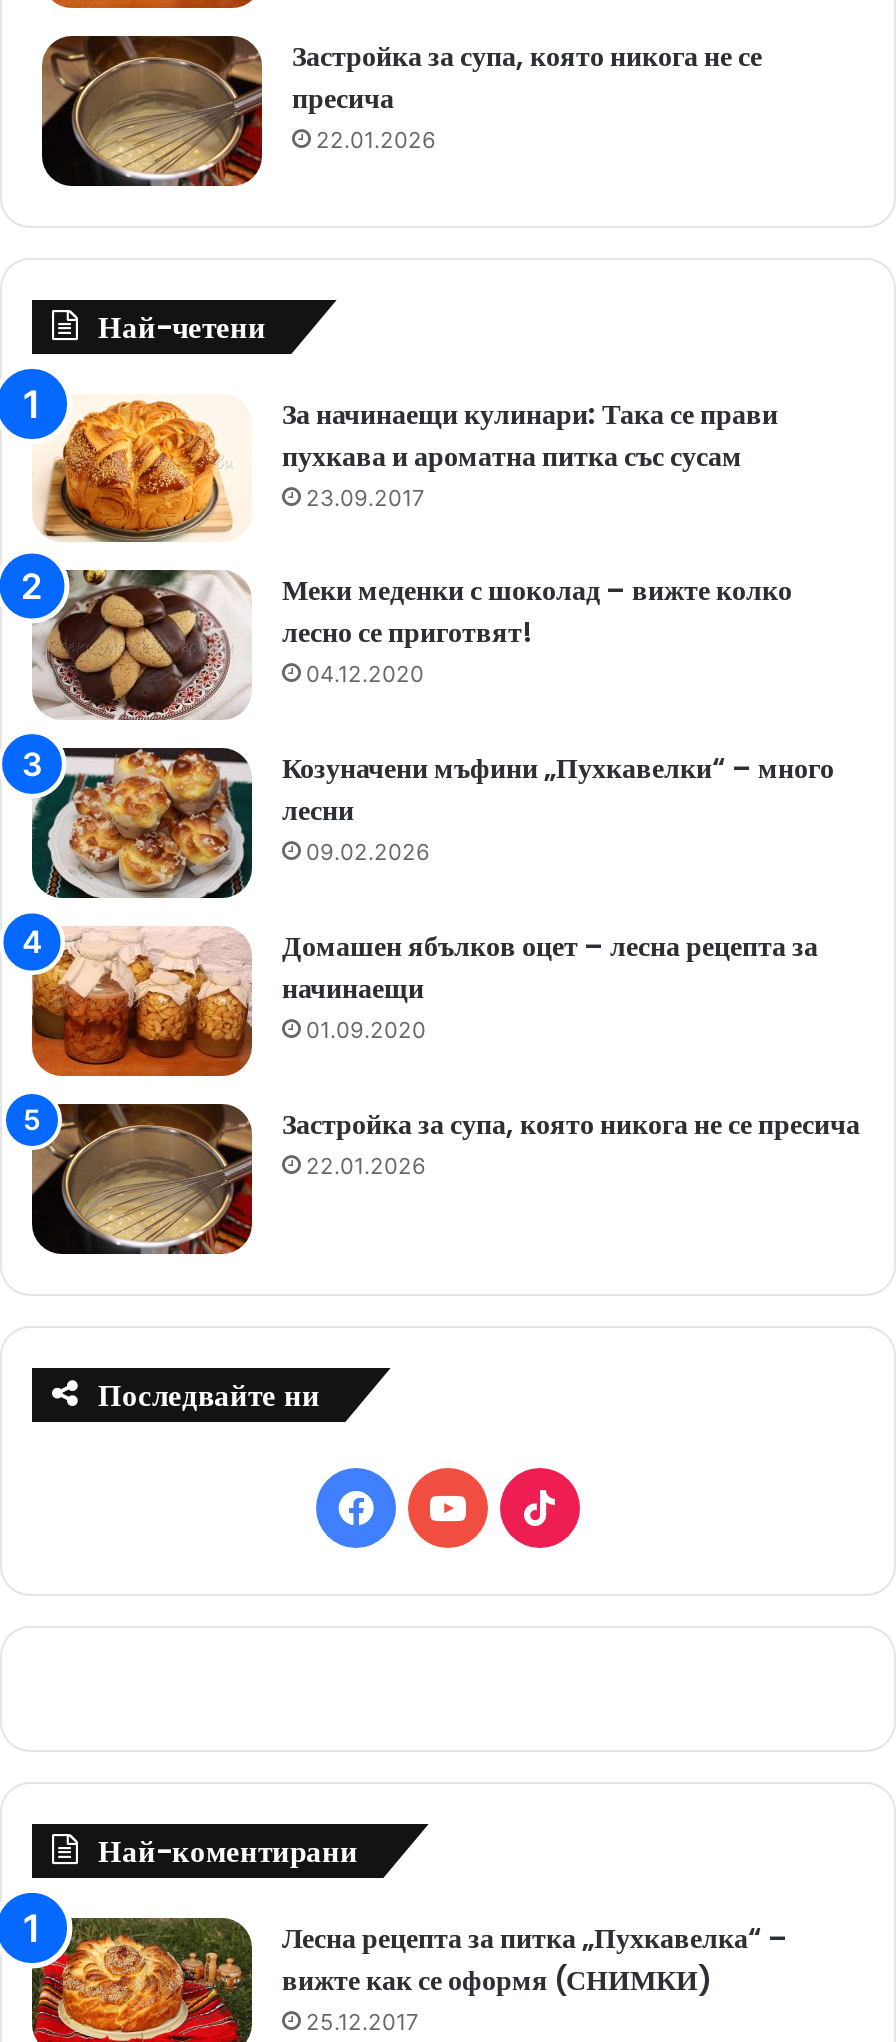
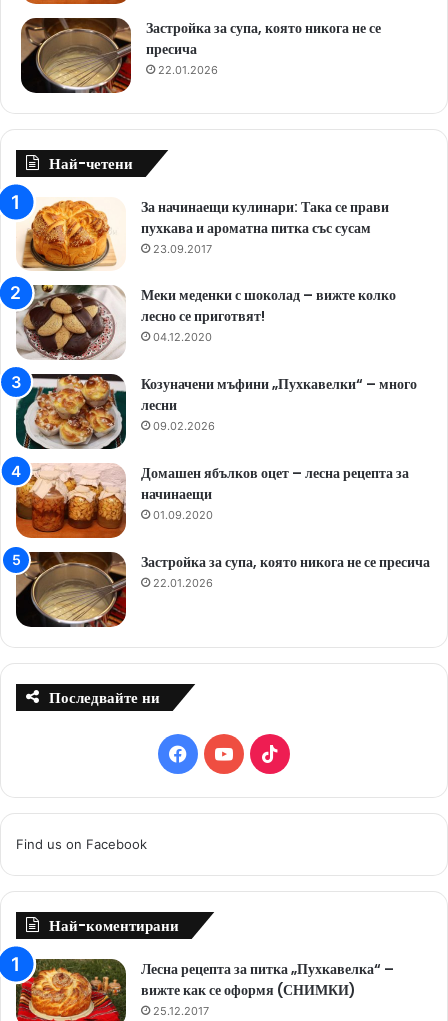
+ Find us on Facebook
